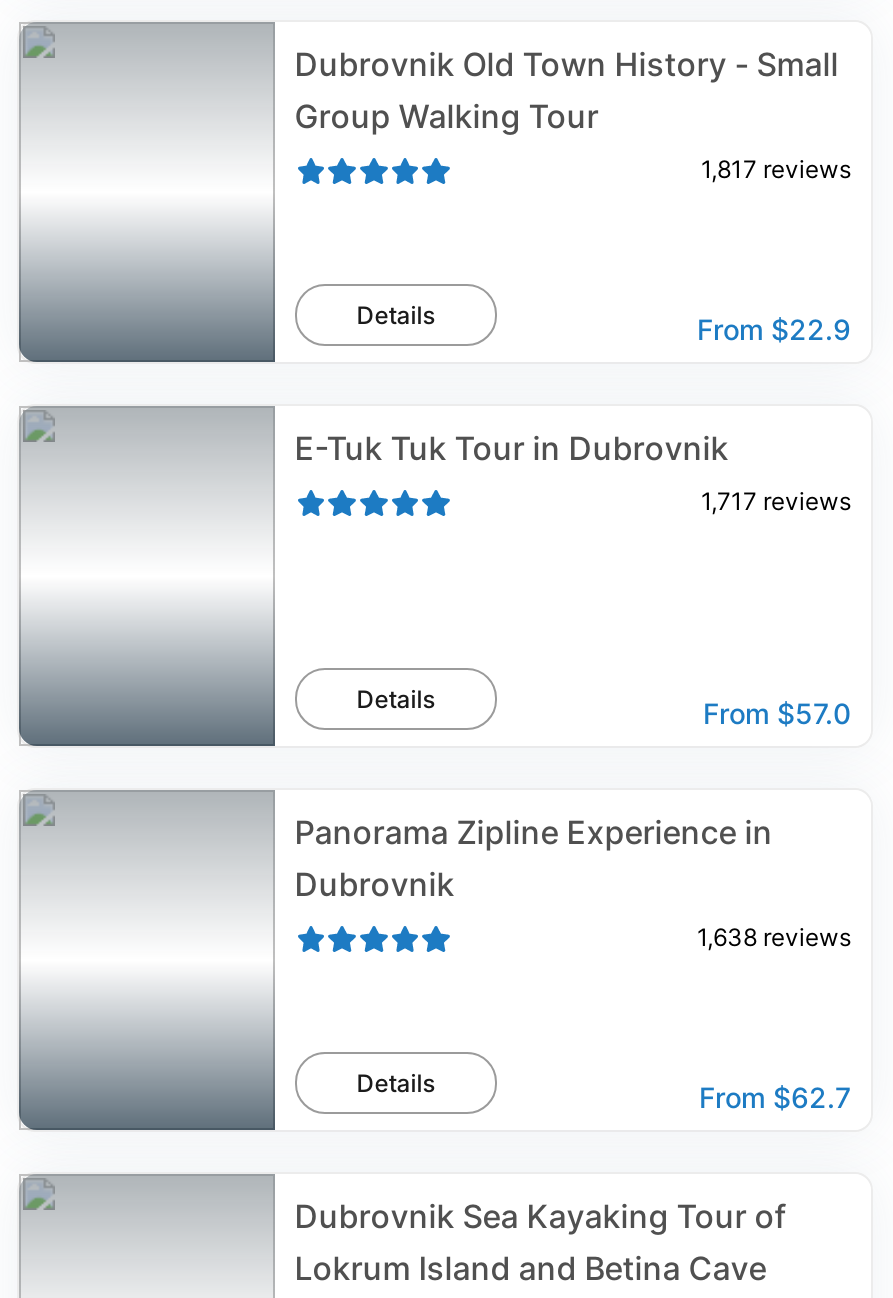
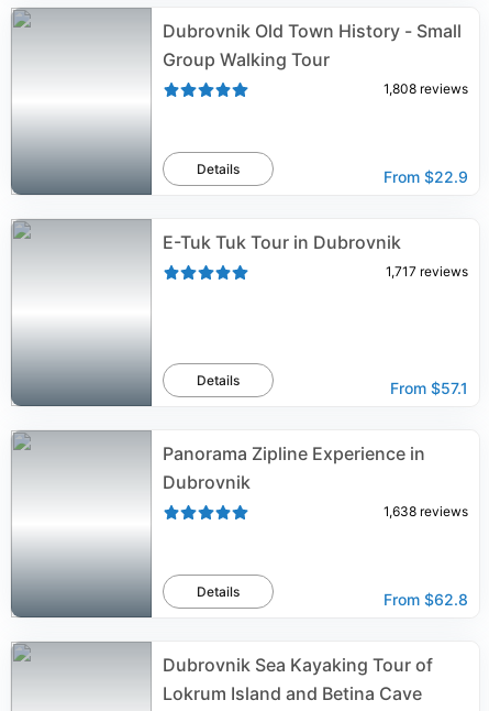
- 1,817 reviews
+ 1,808 reviews

- From $57.0
+ From $57.1

- From $62.7
+ From $62.8
